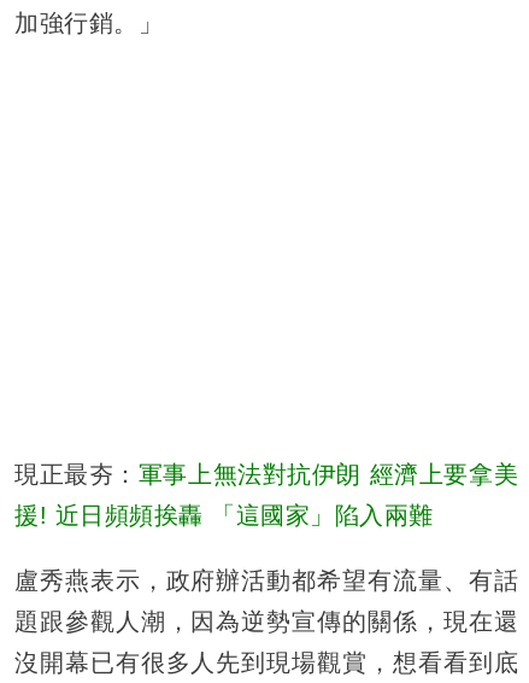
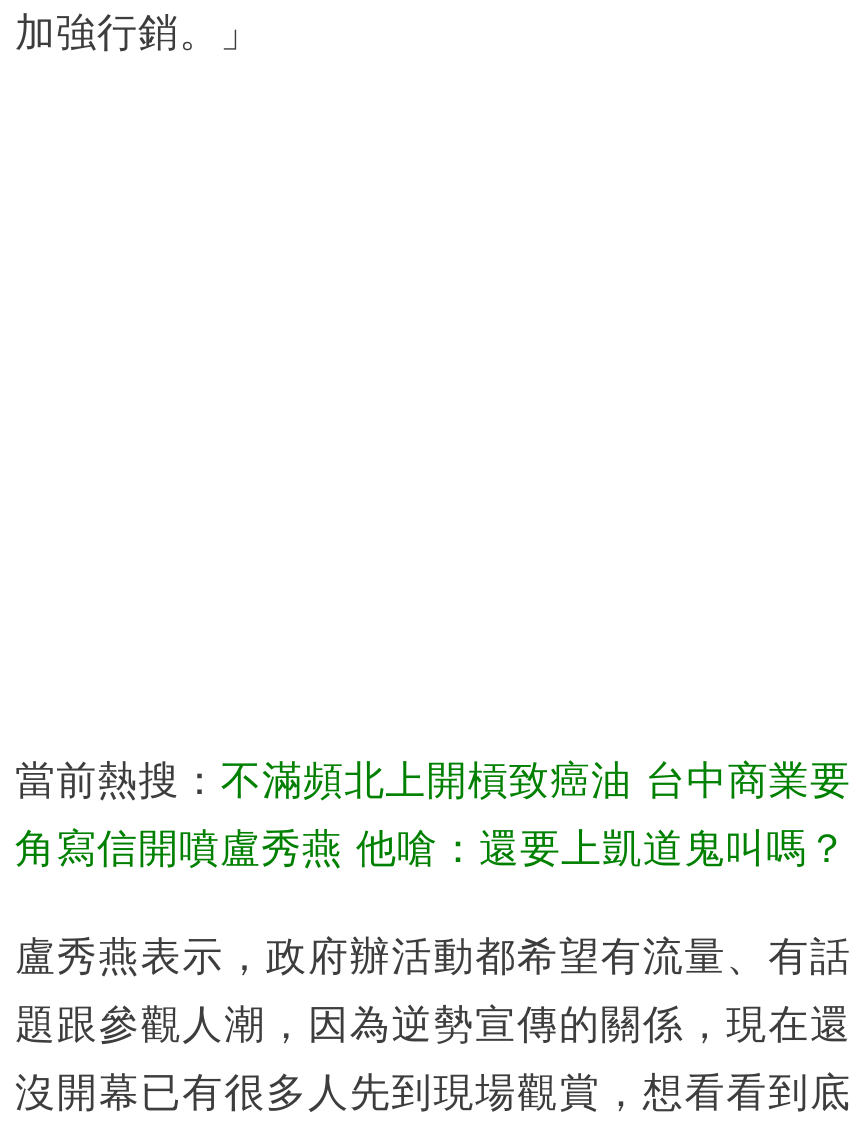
- 現正最夯：軍事上無法對抗伊朗 經濟上要拿美
+ 當前熱搜：不滿頻北上開槓致癌油 台中商業要

- 援! 近日頻頻挨轟 「這國家」陷入兩難
+ 角寫信開噴盧秀燕 他嗆：還要上凱道鬼叫嗎？
